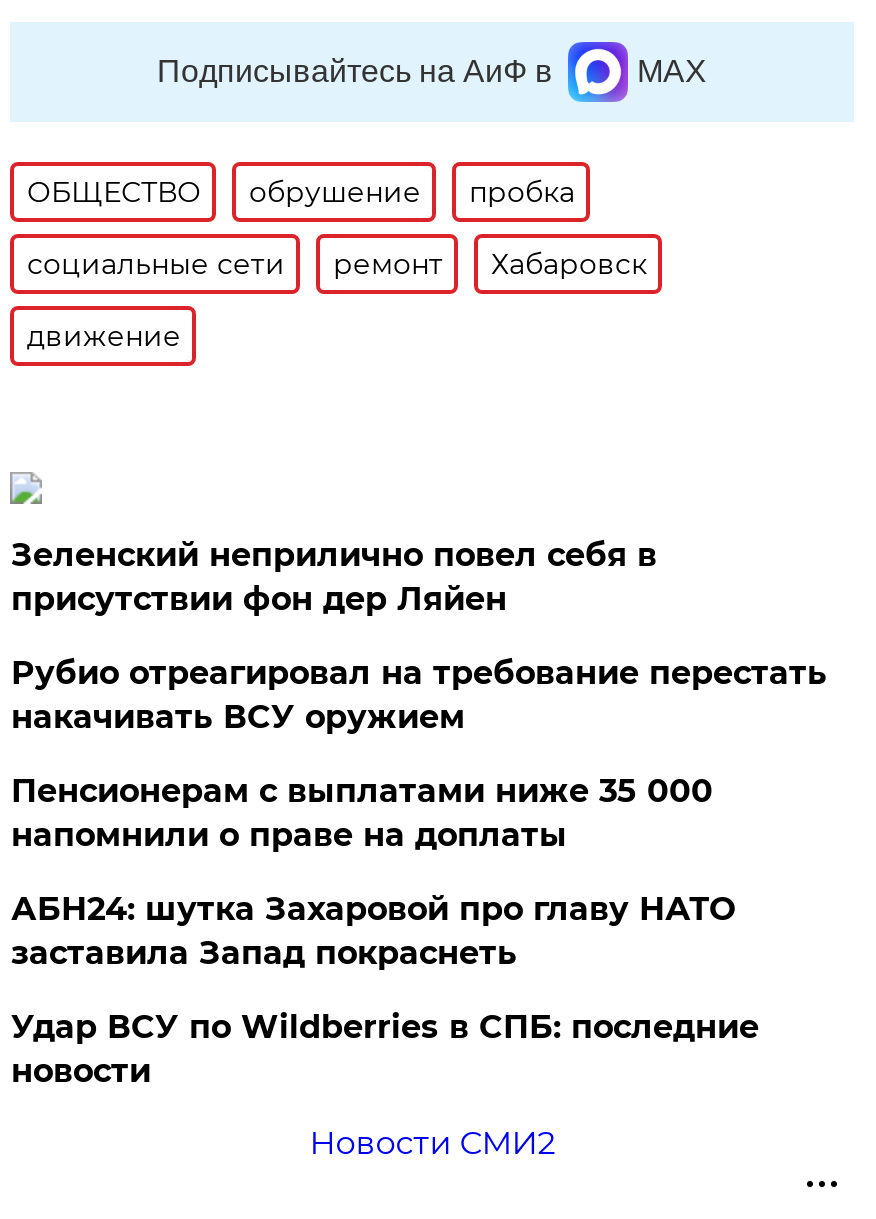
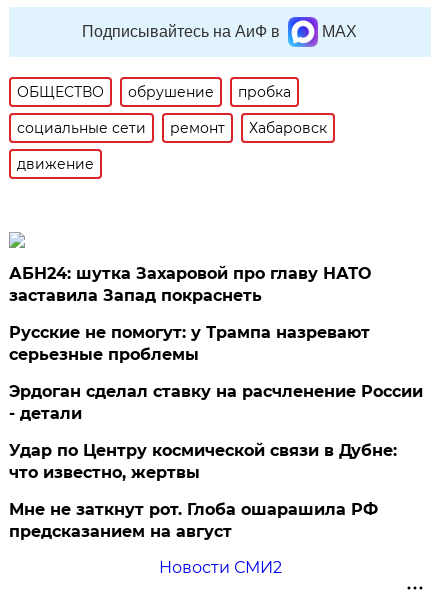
- Зеленский неприлично повел cебя в
- присутствии фон дер Ляйен
- Рубио отреагировал на требование перестать
- накачивать ВСУ оружием
- Пенсионерам с выплатами ниже 35 000
- напомнили о праве на доплаты

moved up: АБН24: шутка Захаровой про главу НАТО | заставила Запад покраснеть

- Удар ВСУ по Wildberries в СПБ: последние
- новости
+ Русские не помогут: у Трампа назревают
+ серьезные проблемы
+ Эрдоган сделал ставку на расчленение России
+ - детали
+ Удар по Центру космической связи в Дубне:
+ что известно, жертвы
+ Мне не заткнут рот. Глоба ошарашила РФ
+ предсказанием на август
